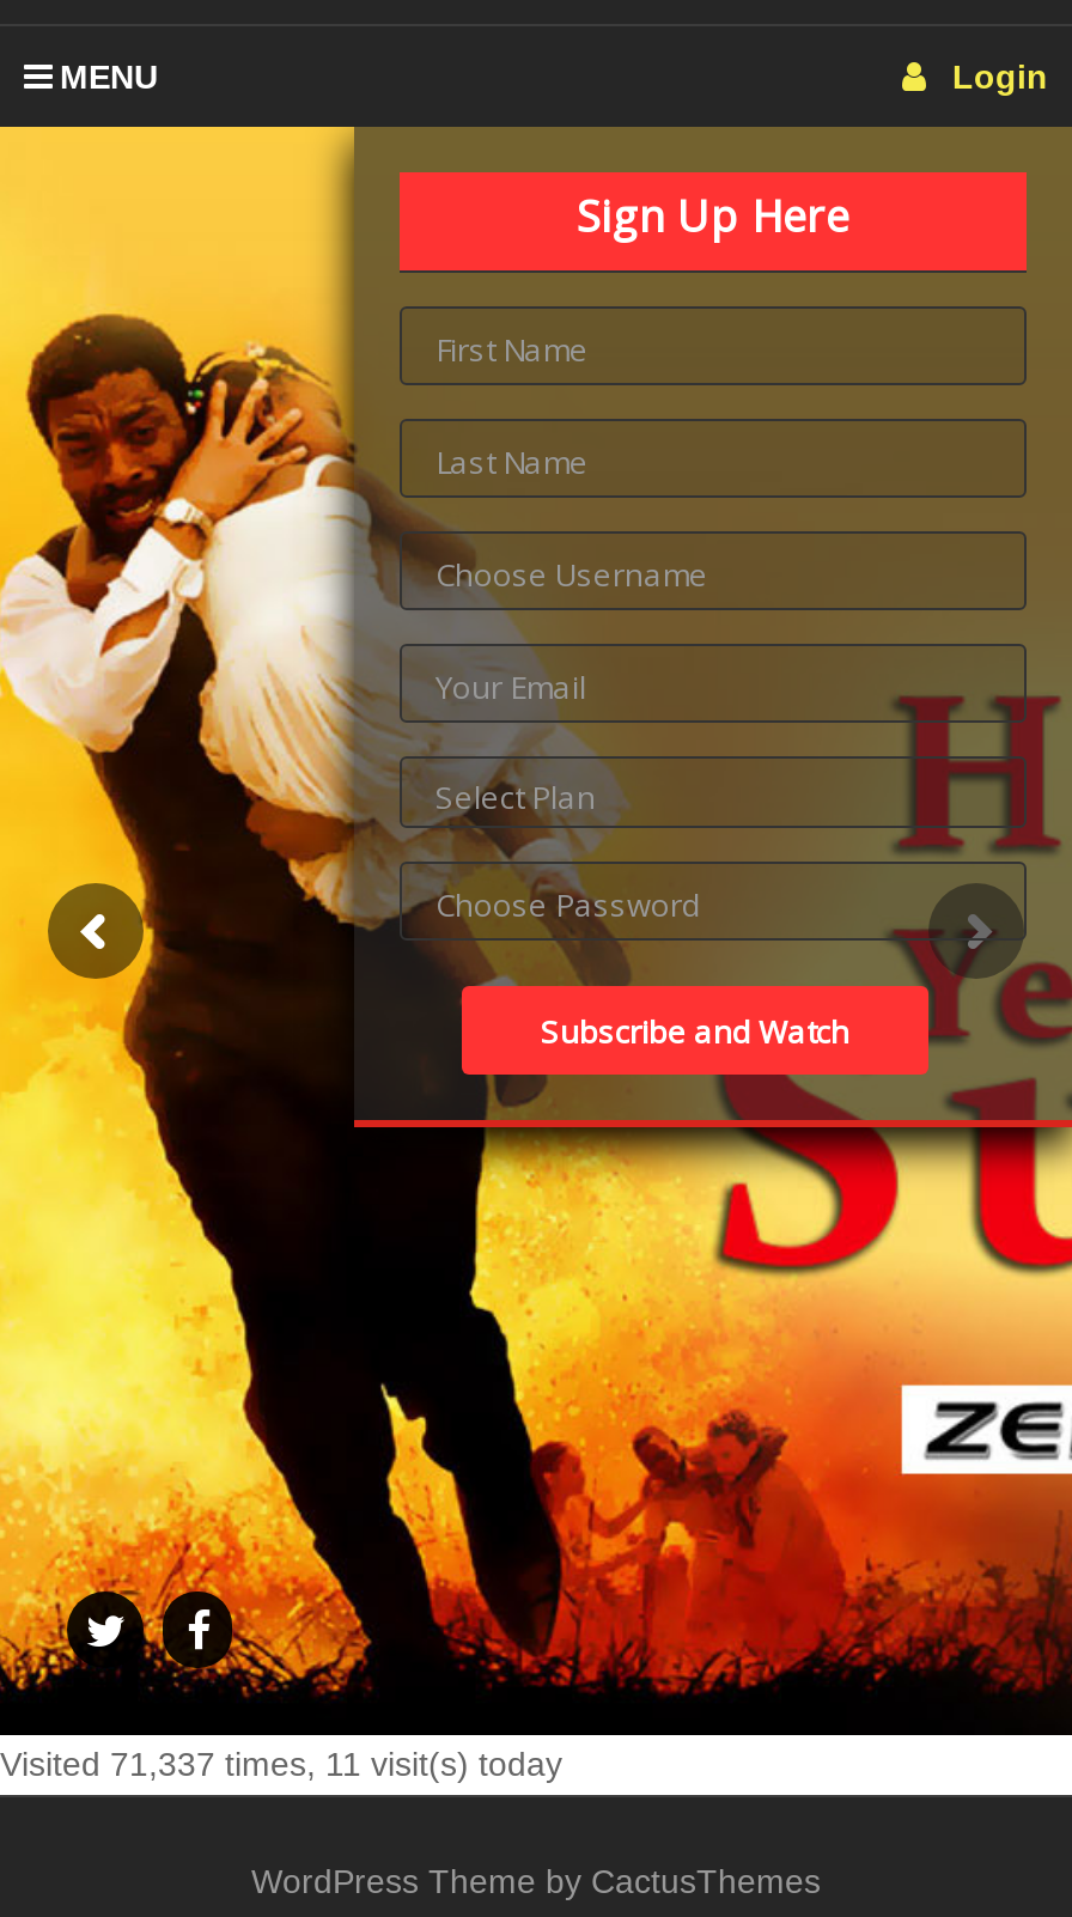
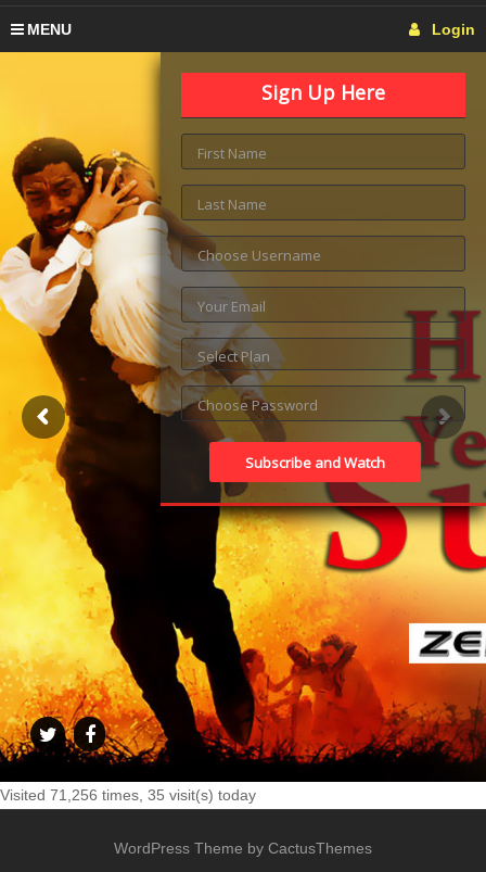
- Visited 71,337 times, 11 visit(s) today
+ Visited 71,256 times, 35 visit(s) today
